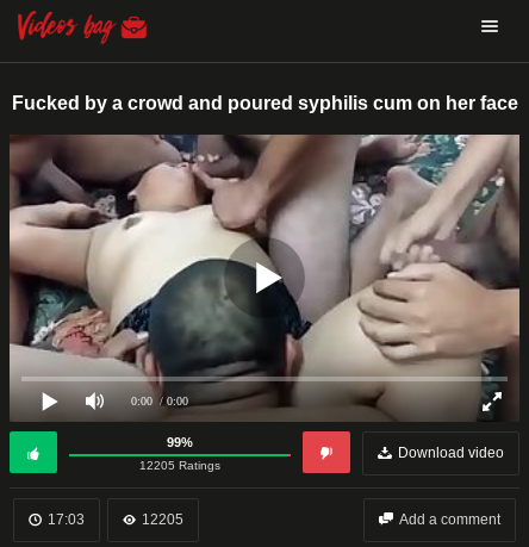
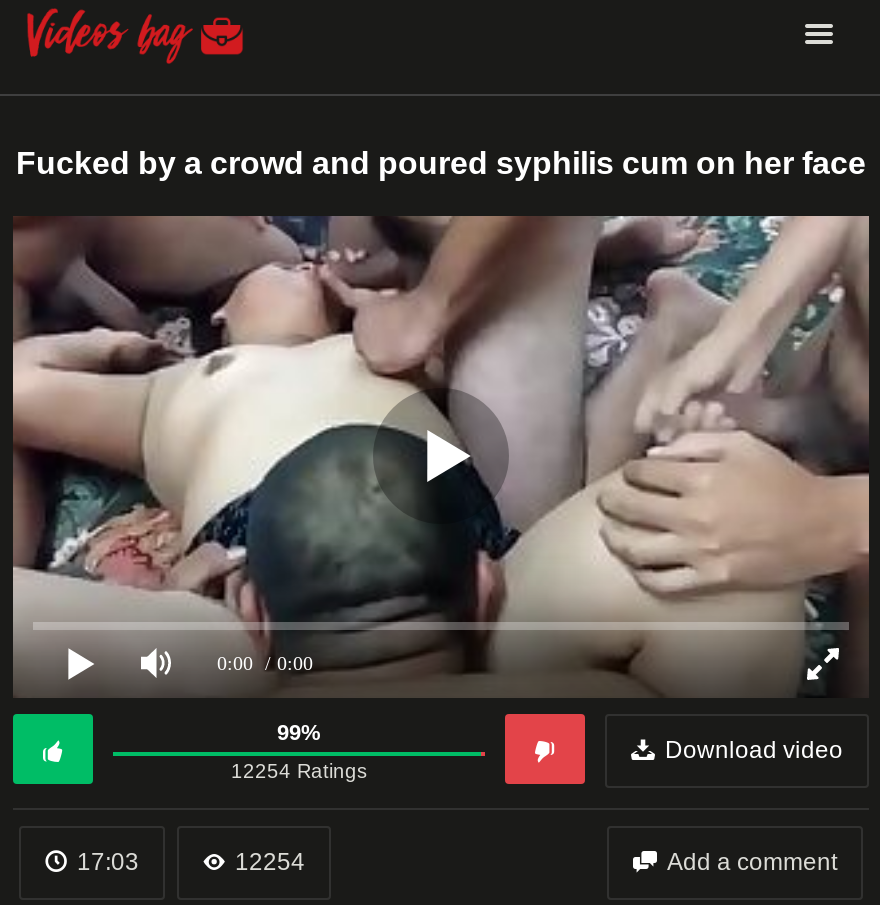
- 12205 Ratings
+ 12254 Ratings

- 12205
+ 12254
